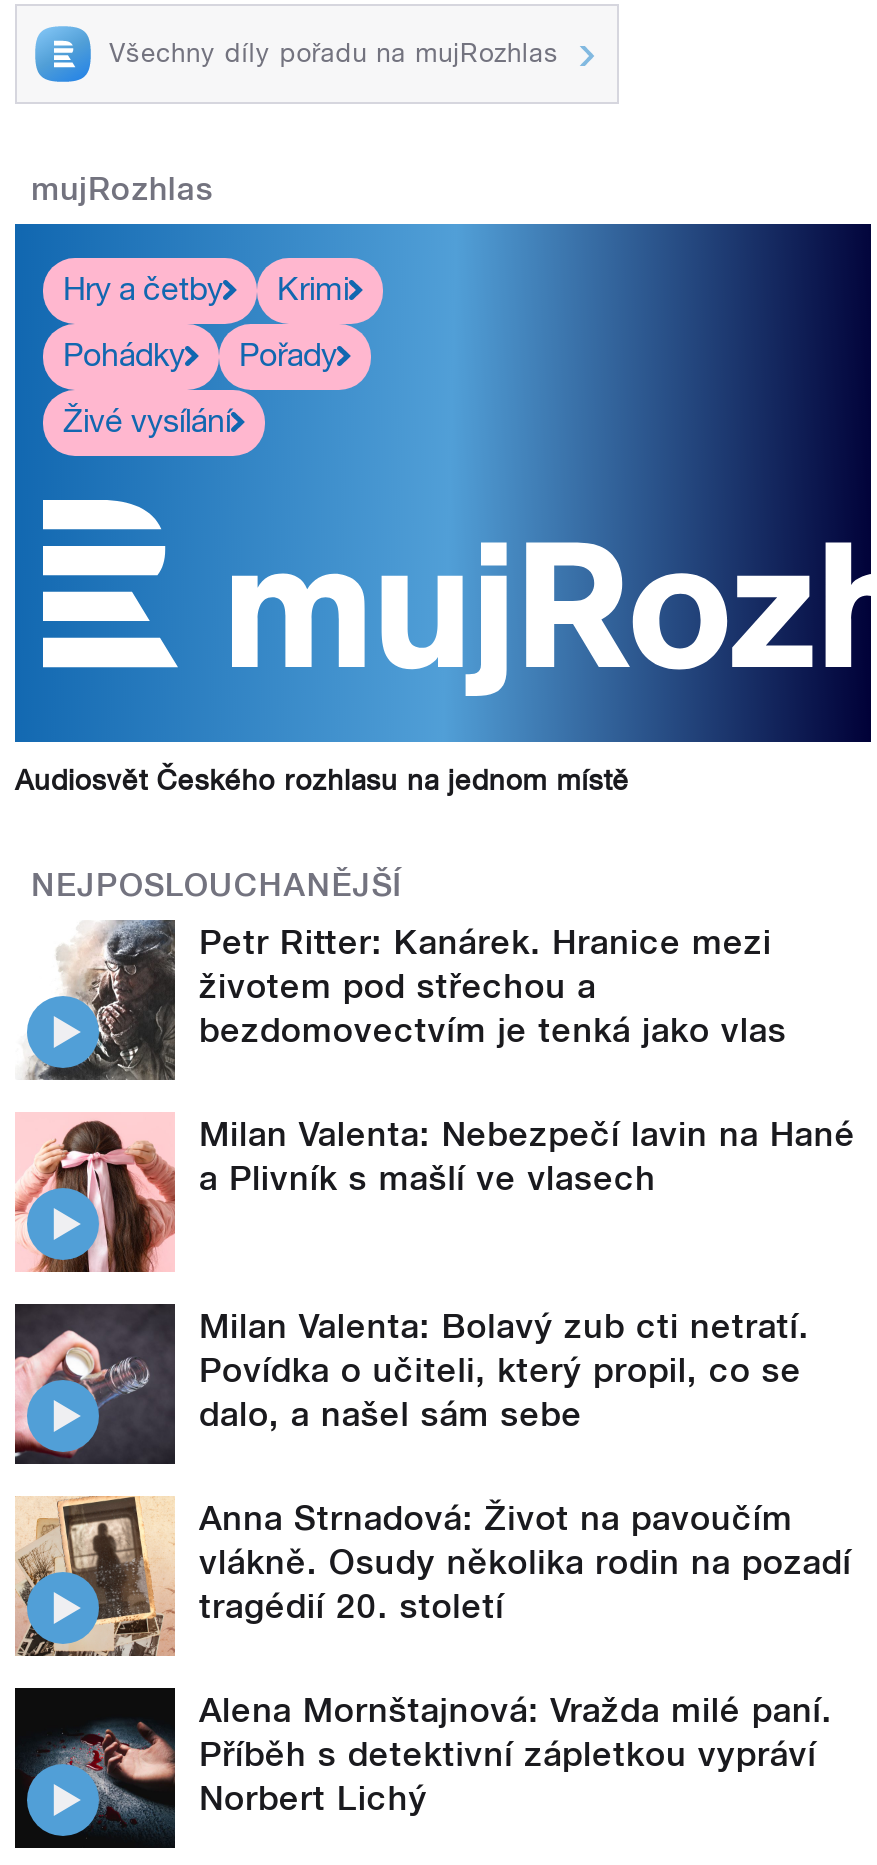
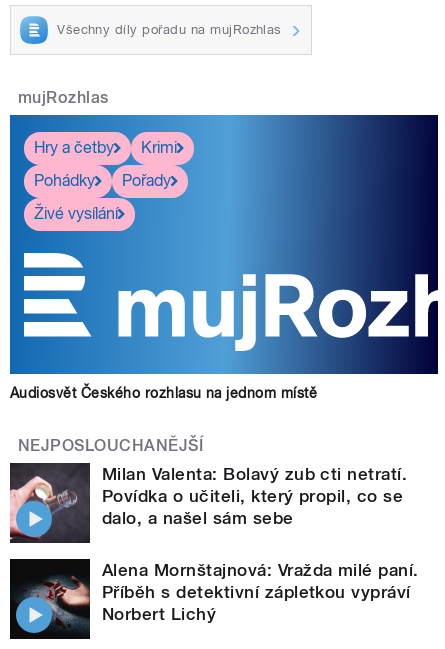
- [image]
- Petr Ritter: Kanárek. Hranice mezi
- životem pod střechou a
- bezdomovectvím je tenká jako vlas
- Milan Valenta: Nebezpečí lavin na Hané
- a Plivník s mašlí ve vlasech

- [image]

- [image]
- Anna Strnadová: Život na pavoučím
- vlákně. Osudy několika rodin na pozadí
- tragédií 20. století
